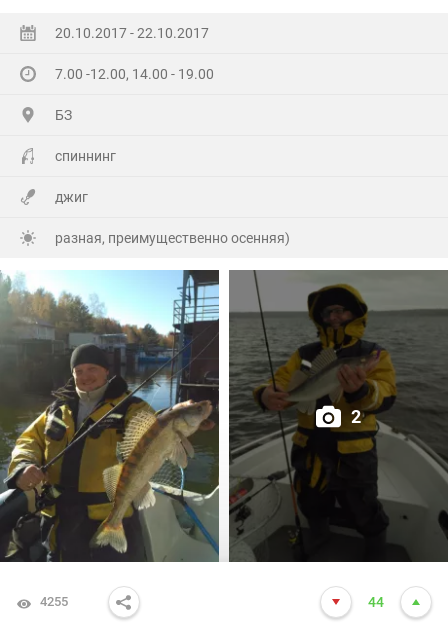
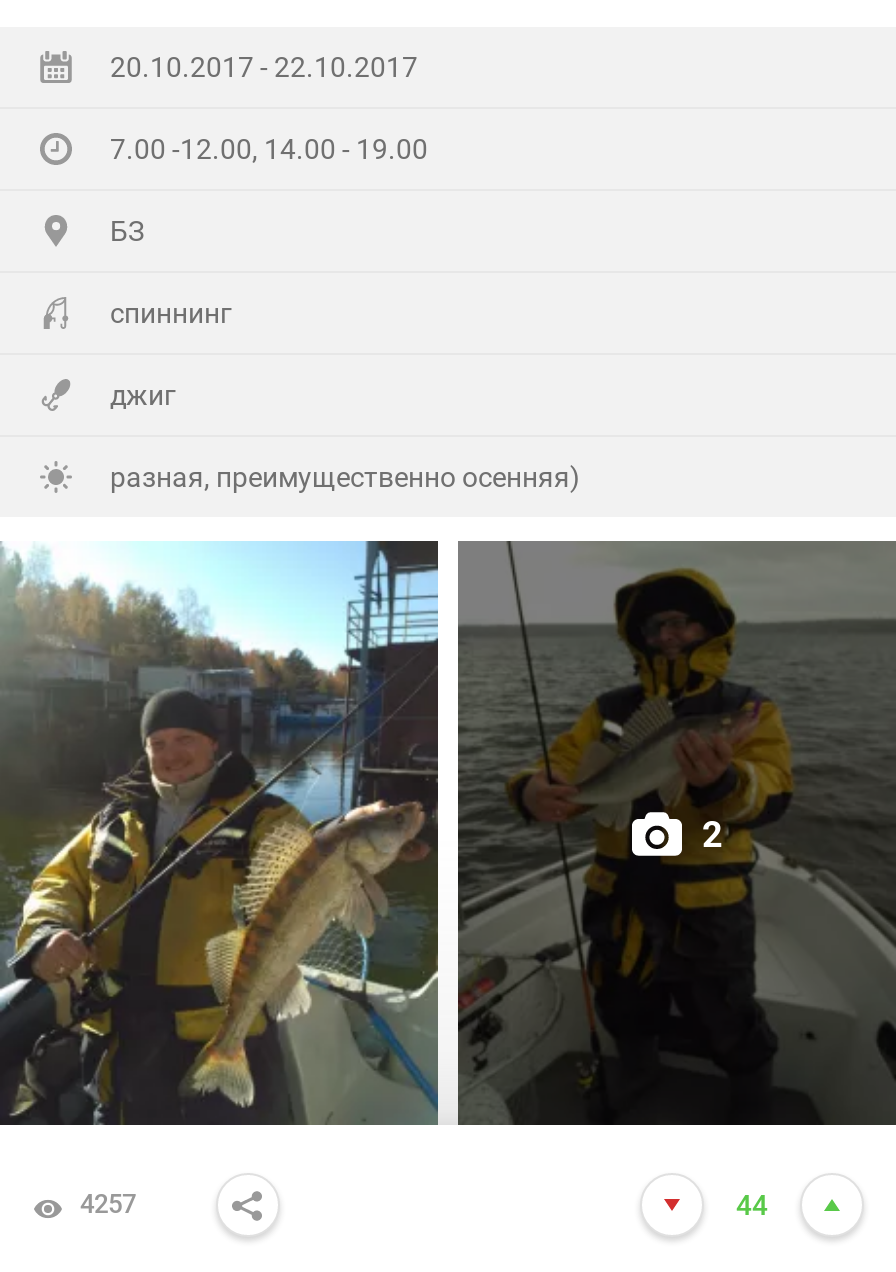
- 4255
+ 4257
